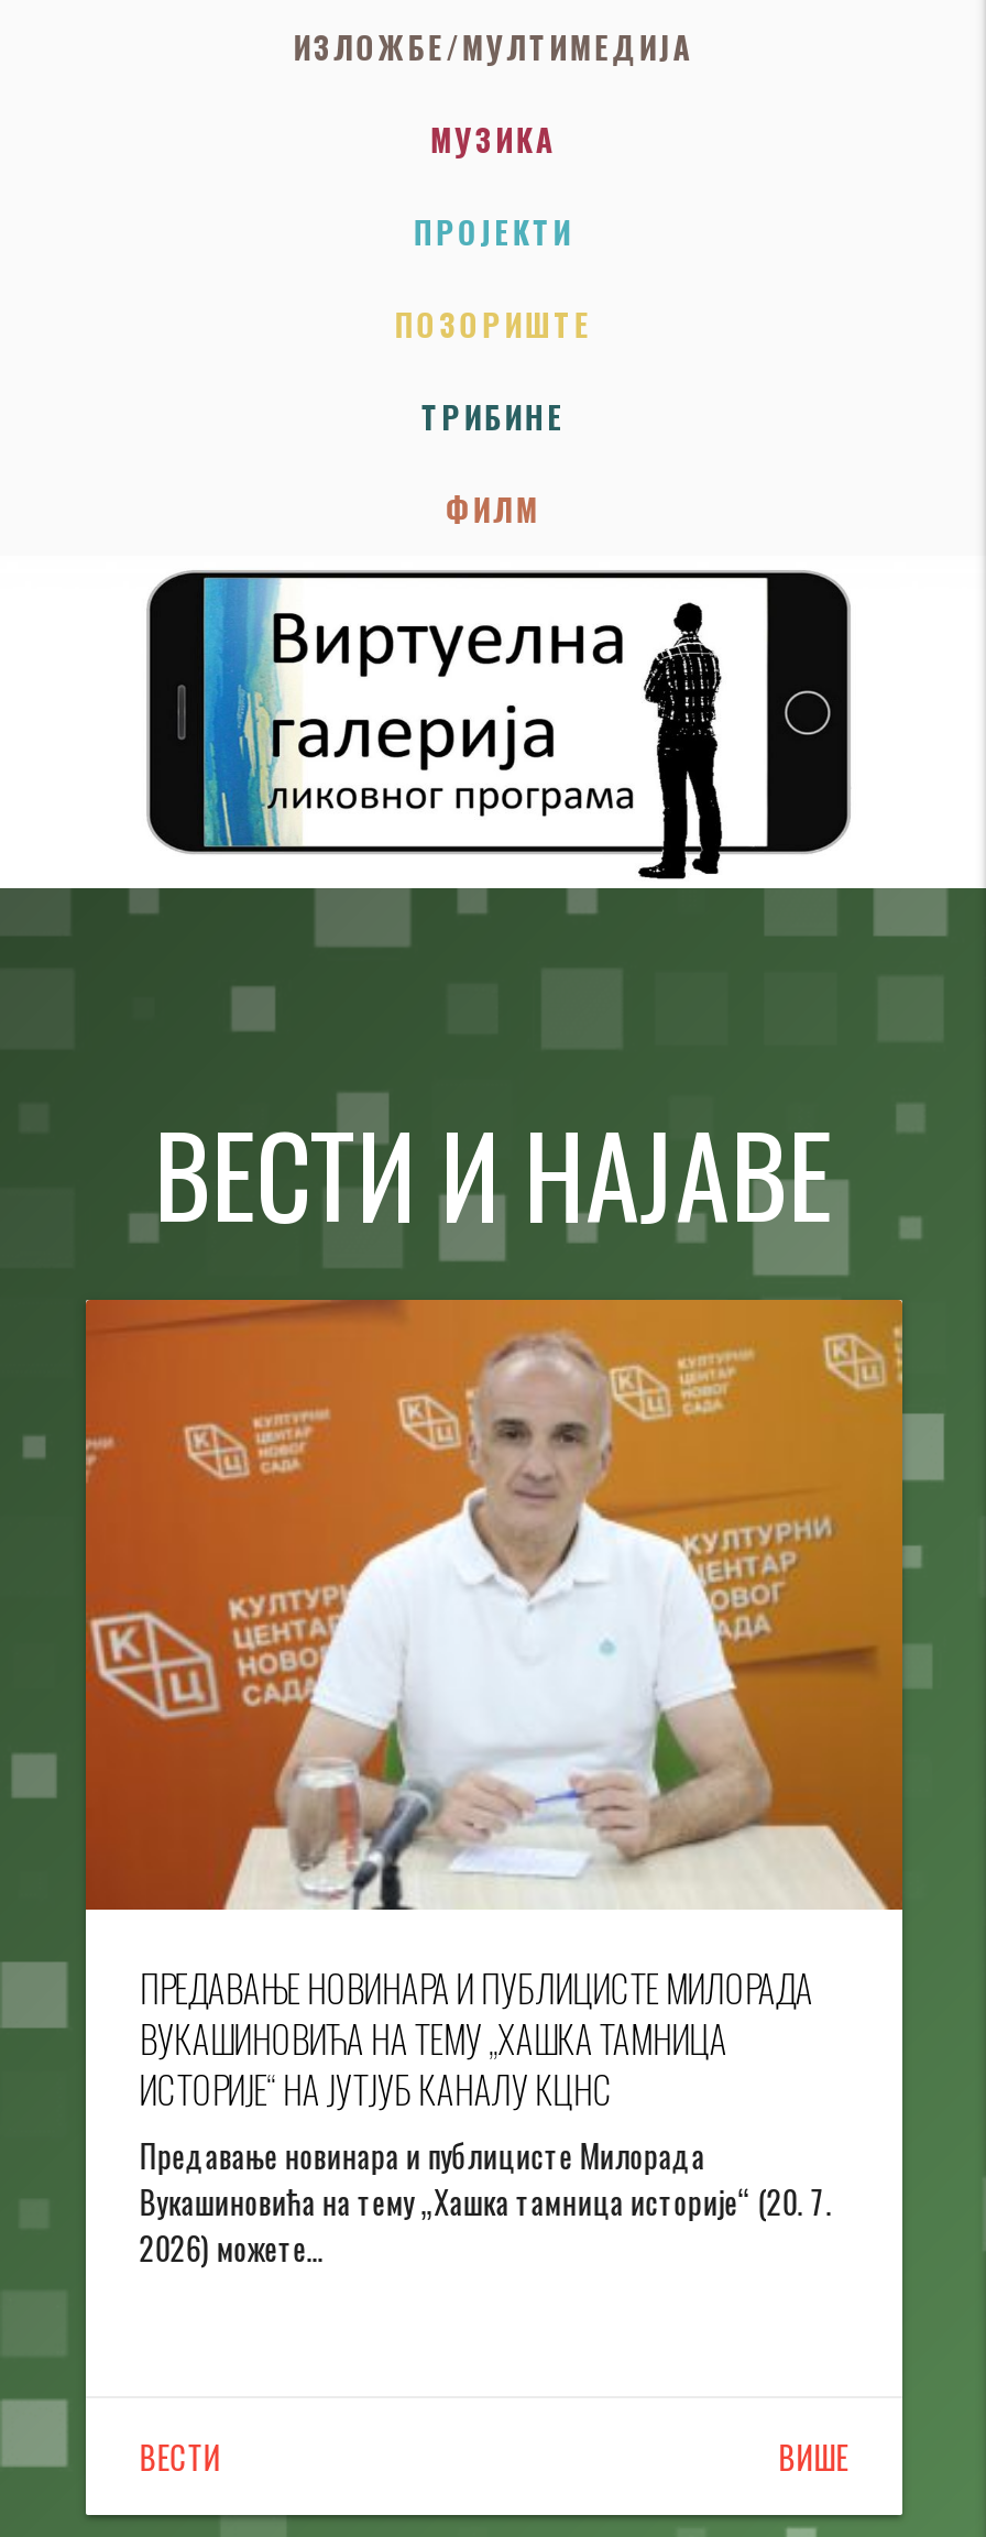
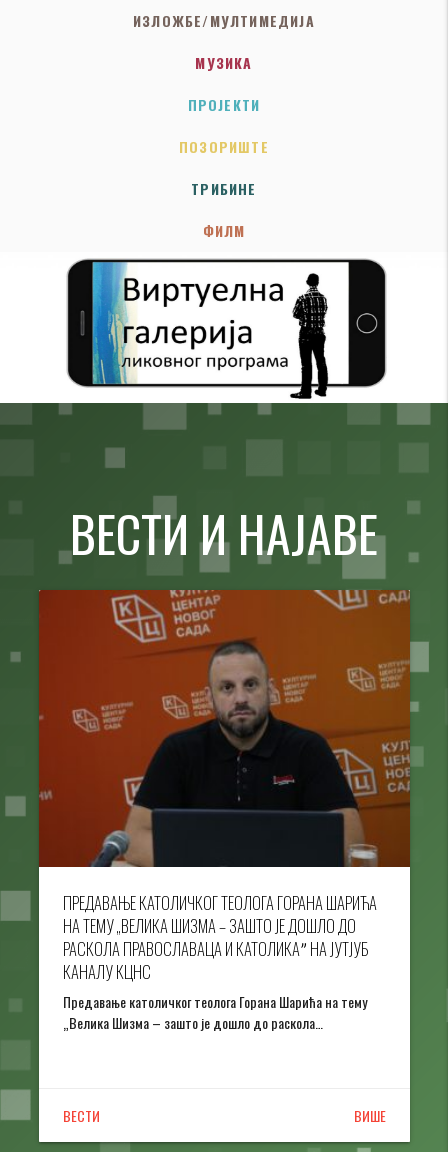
- [image]
- ПРЕДАВАЊЕ НОВИНАРА И ПУБЛИЦИСТЕ МИЛОРАДА
- ВУКАШИНОВИЋА НА ТЕМУ „ХАШКА ТАМНИЦА
- ИСТОРИЈЕ“ НА ЈУТЈУБ КАНАЛУ КЦНС
- Предавање новинара и публицисте Милорада
- Вукашиновића на тему „Хашка тамница историје“ (20. 7.
- 2026) можете…
+ [image]
+ ПРЕДАВАЊЕ КАТОЛИЧКОГ ТЕОЛОГА ГОРАНА ШАРИЋА
+ НА ТЕМУ „ВЕЛИКА ШИЗМА – ЗАШТО ЈЕ ДОШЛО ДО
+ РАСКОЛА ПРАВОСЛАВАЦА И КАТОЛИКАˮ НА JУТЈУБ
+ КАНАЛУ КЦНС
+ Предавање католичког теолога Горана Шарића на тему
+ „Велика Шизма – зашто је дошло до раскола…
